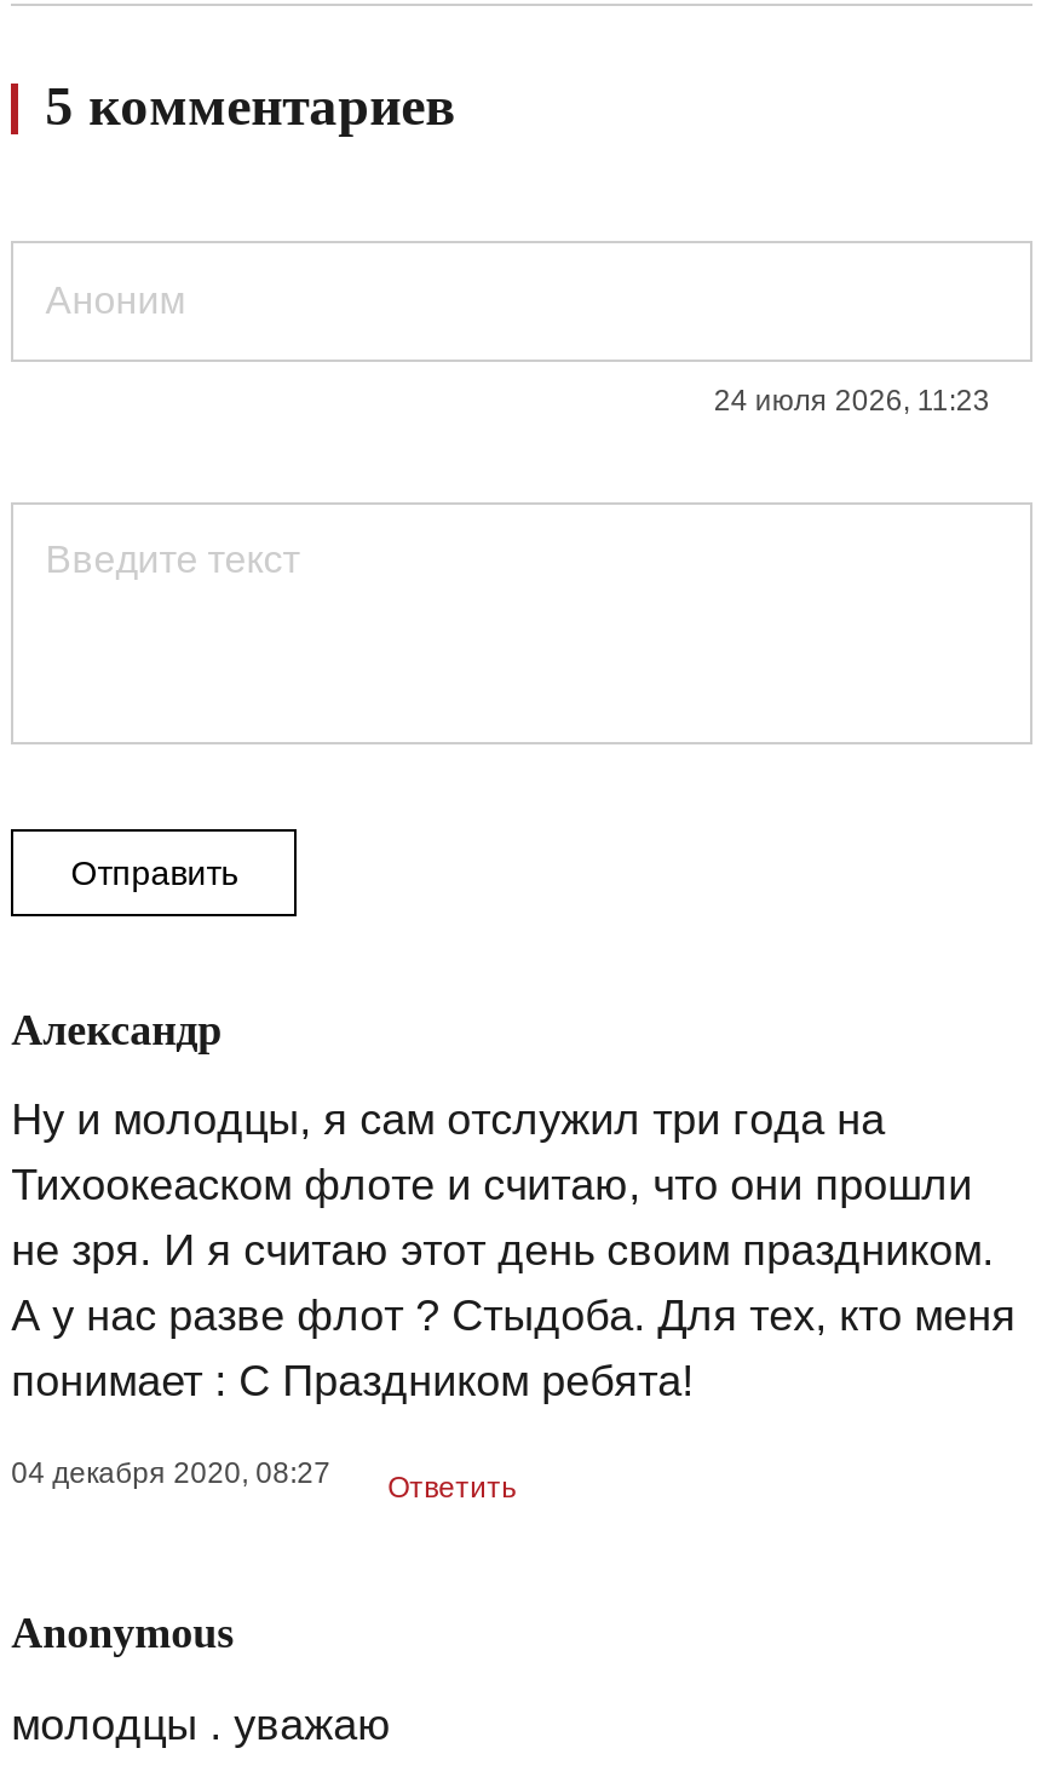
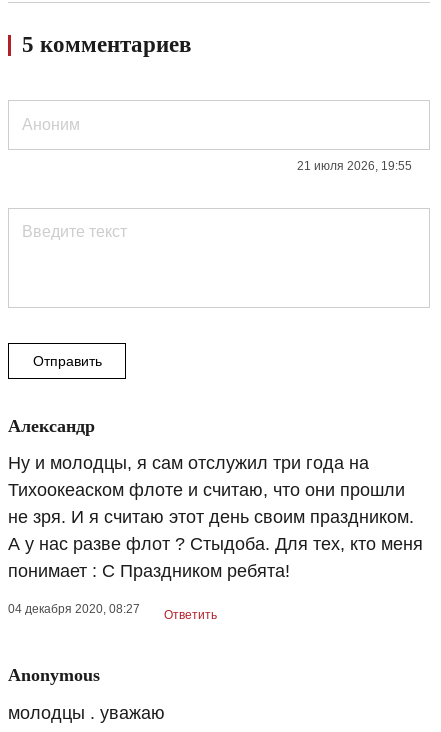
- 24 июля 2026, 11:23
+ 21 июля 2026, 19:55
